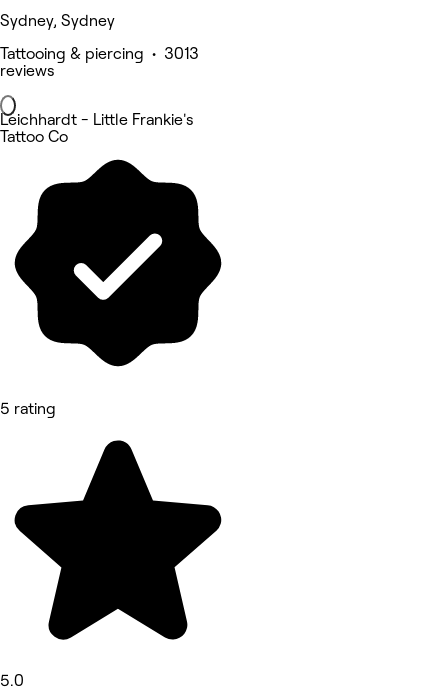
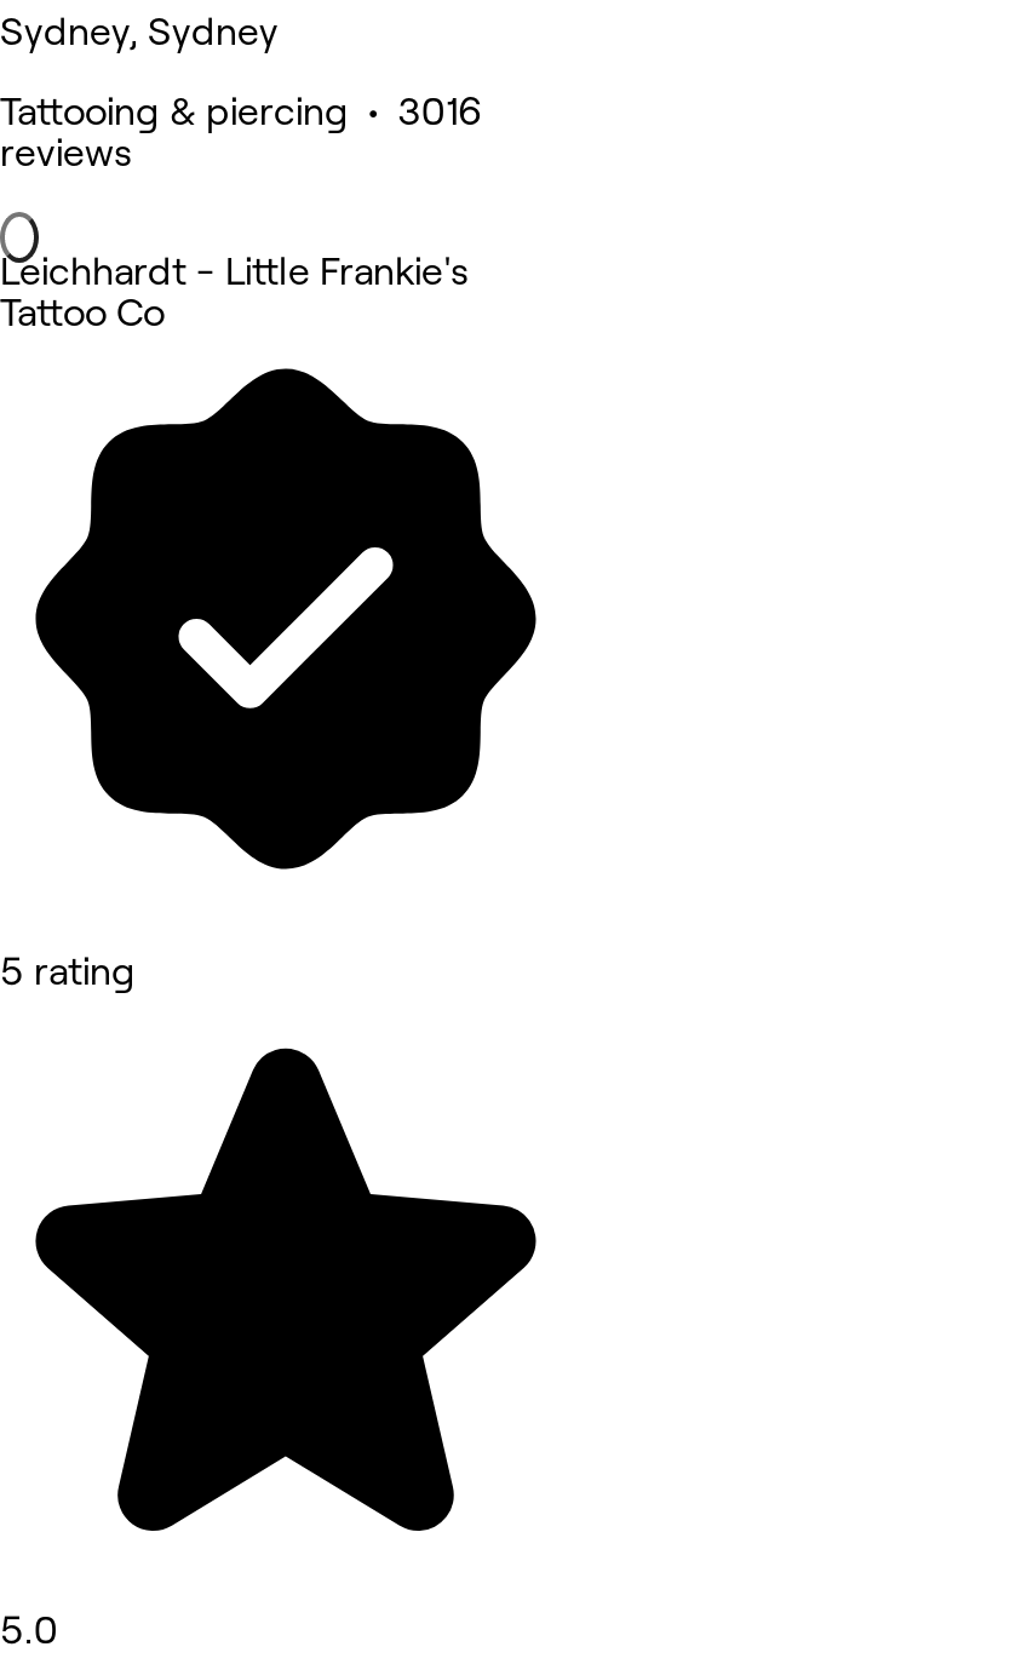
- Tattooing & piercing • 3013
+ Tattooing & piercing • 3016
